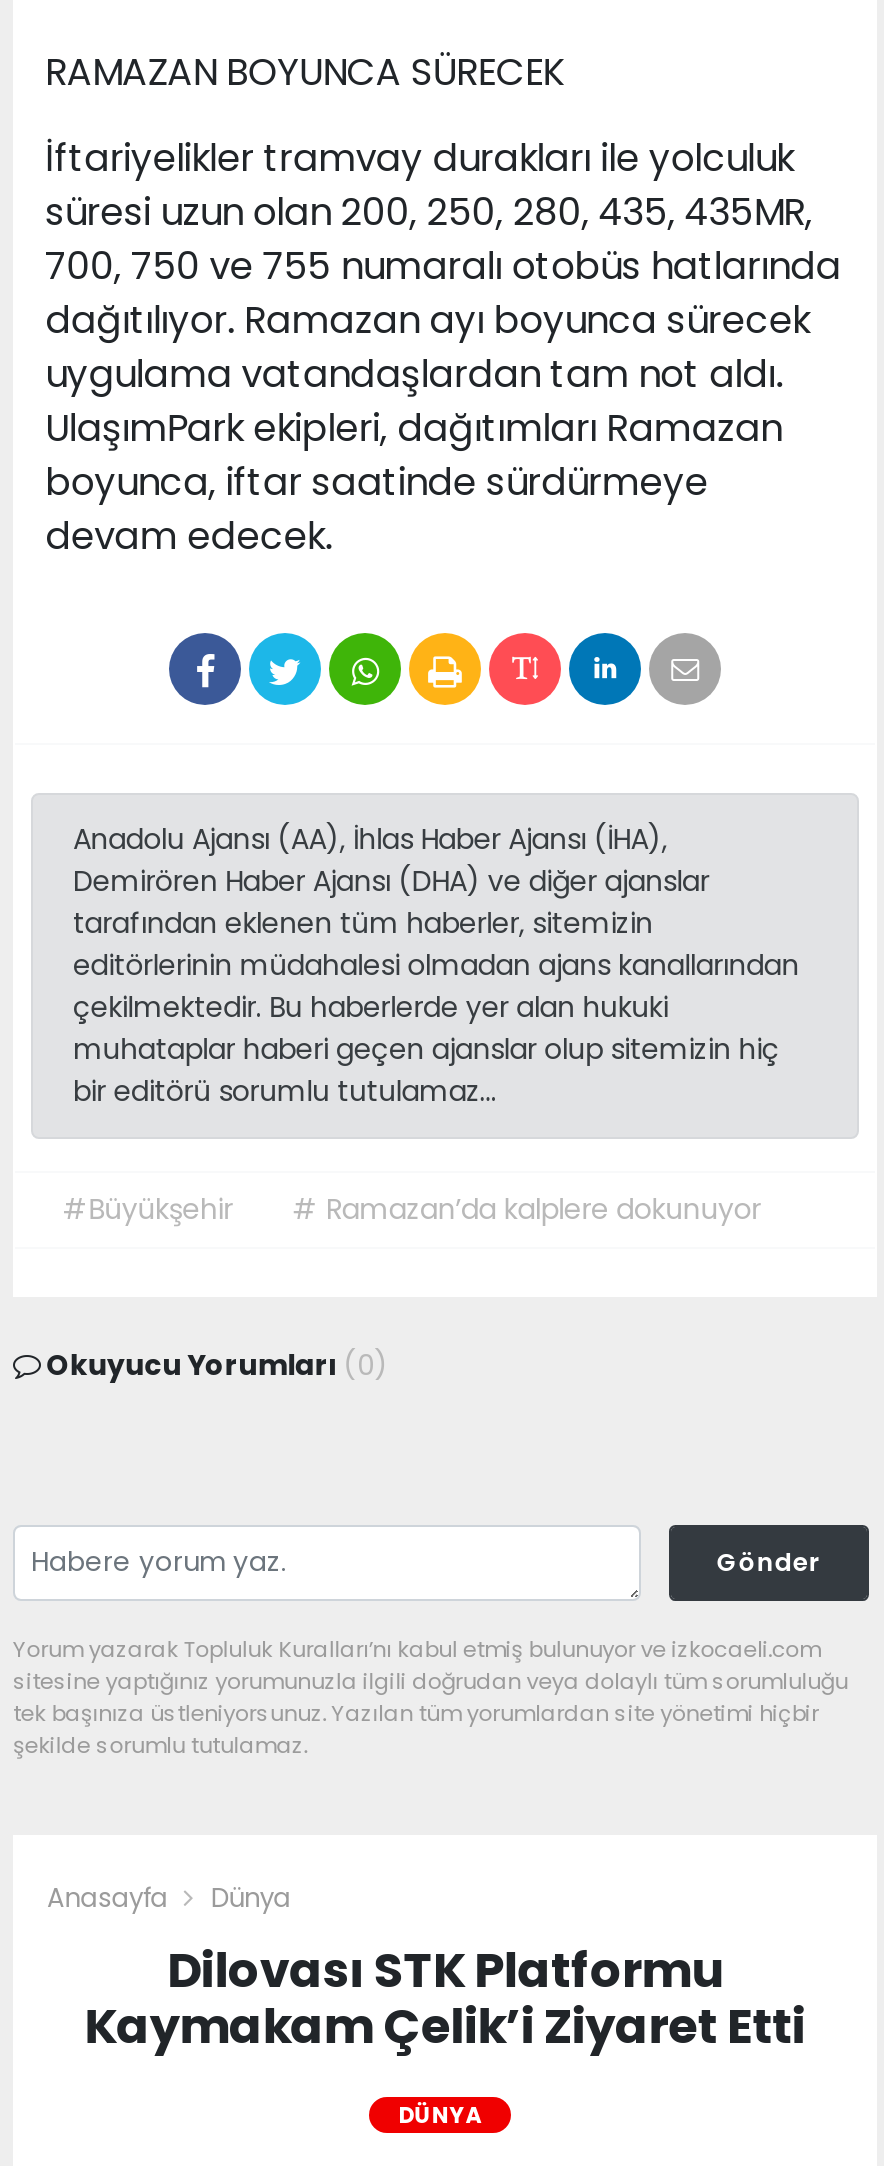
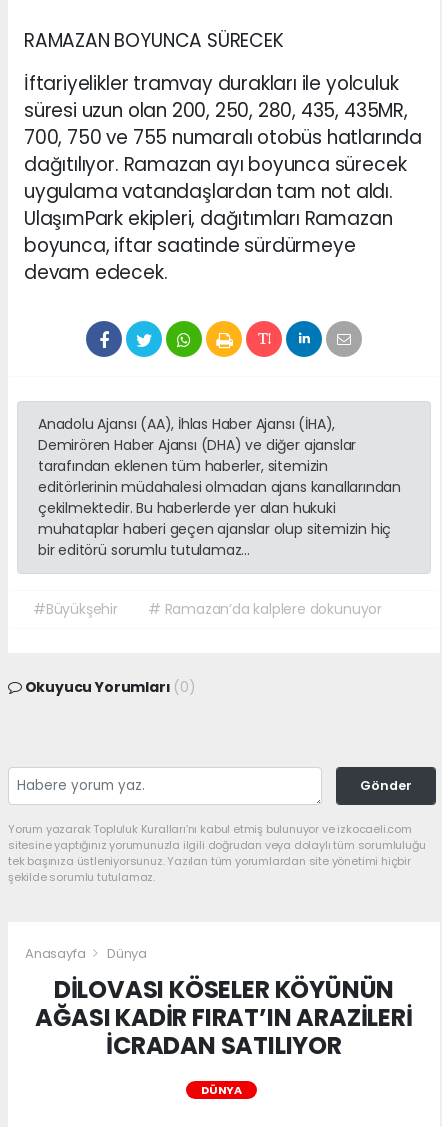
- Dilovası STK Platformu
- Kaymakam Çelik’i Ziyaret Etti
+ DİLOVASI KÖSELER KÖYÜNÜN
+ AĞASI KADİR FIRAT’IN ARAZİLERİ
+ İCRADAN SATILIYOR
